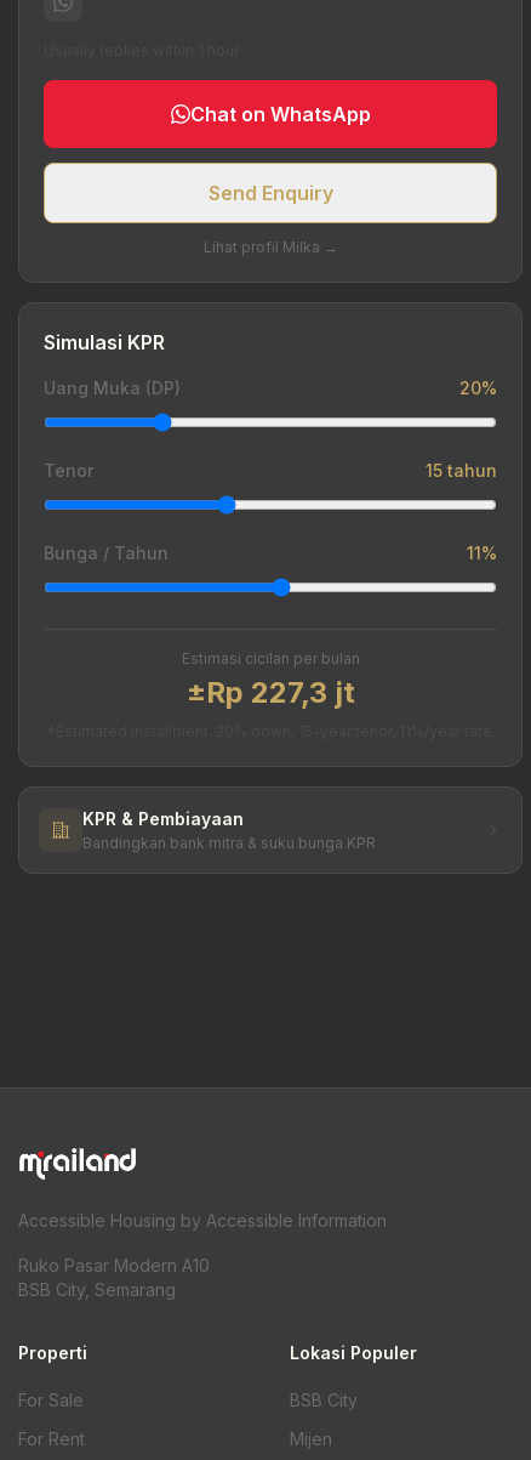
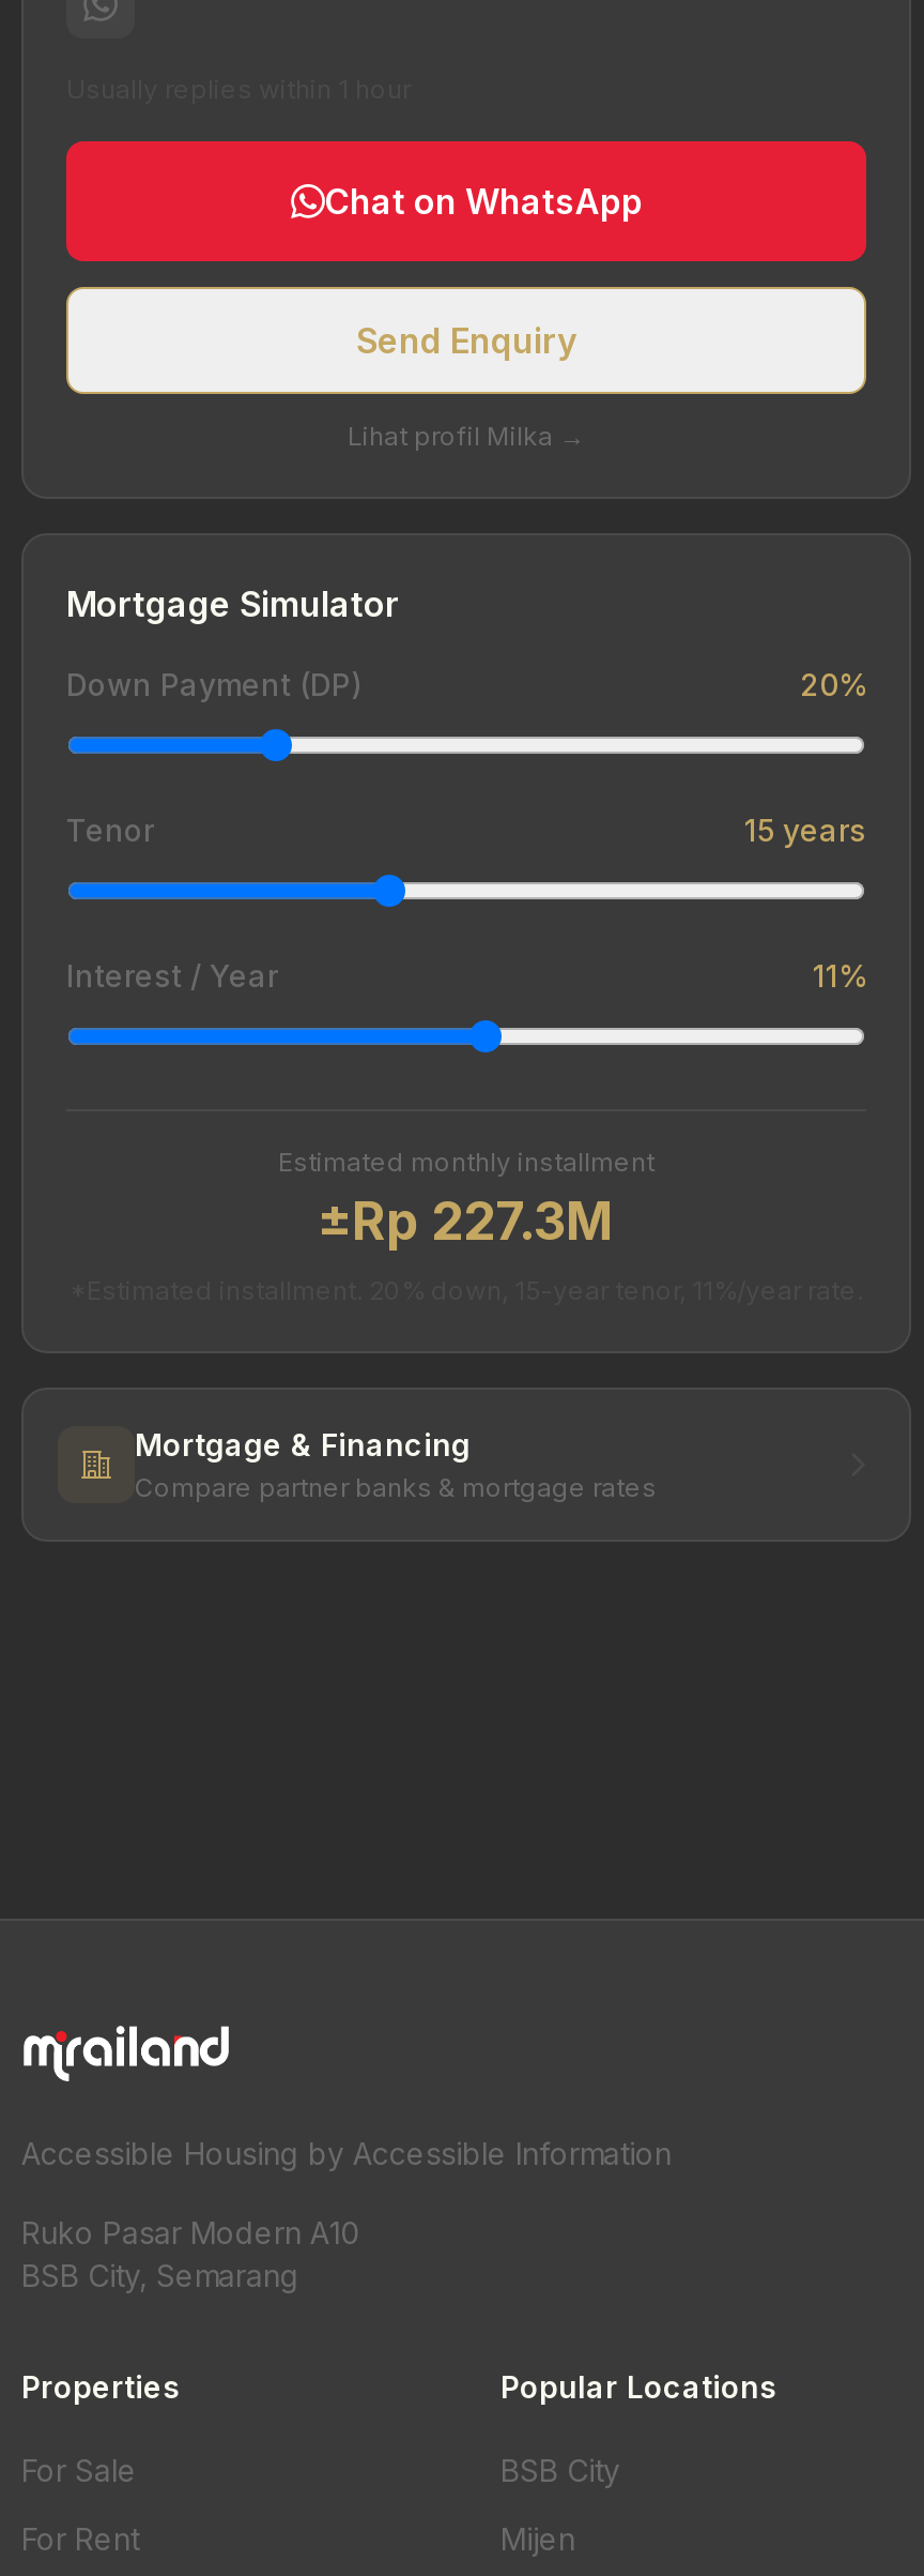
- Simulasi KPR
+ Mortgage Simulator

- Uang Muka (DP)
+ Down Payment (DP)

- 15 tahun
+ 15 years

- Bunga / Tahun
+ Interest / Year

- Estimasi cicilan per bulan
- ±Rp 227,3 jt
+ Estimated monthly installment
+ ±Rp 227.3M

- KPR & Pembiayaan
- Bandingkan bank mitra & suku bunga KPR
+ Mortgage & Financing
+ Compare partner banks & mortgage rates

- Properti
+ Properties

- Lokasi Populer
+ Popular Locations
